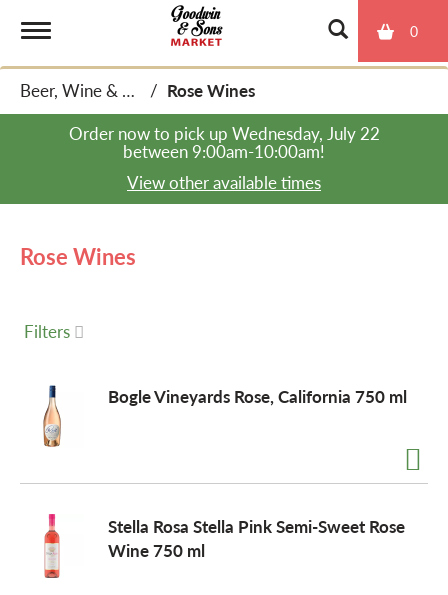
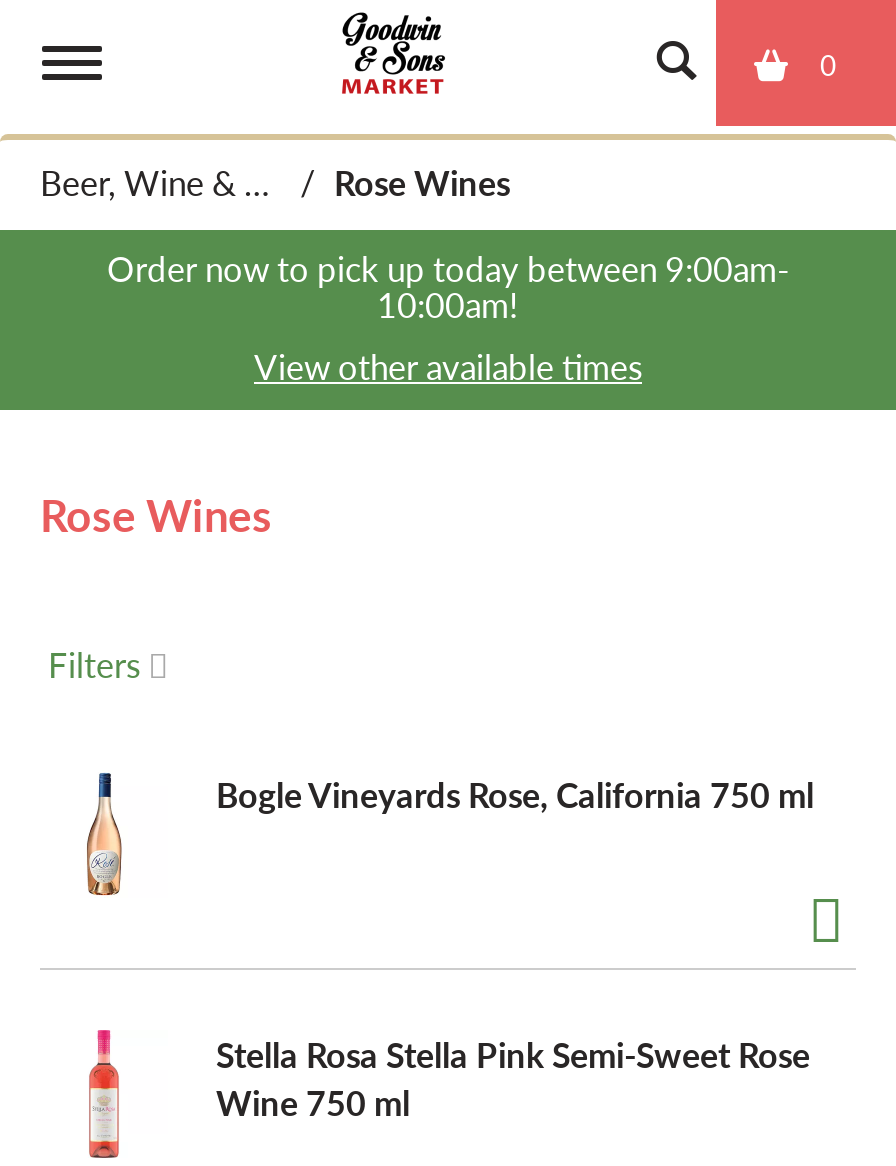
- Order now to pick up Wednesday, July 22
- between 9:00am-10:00am!
+ Order now to pick up today between 9:00am-
+ 10:00am!
